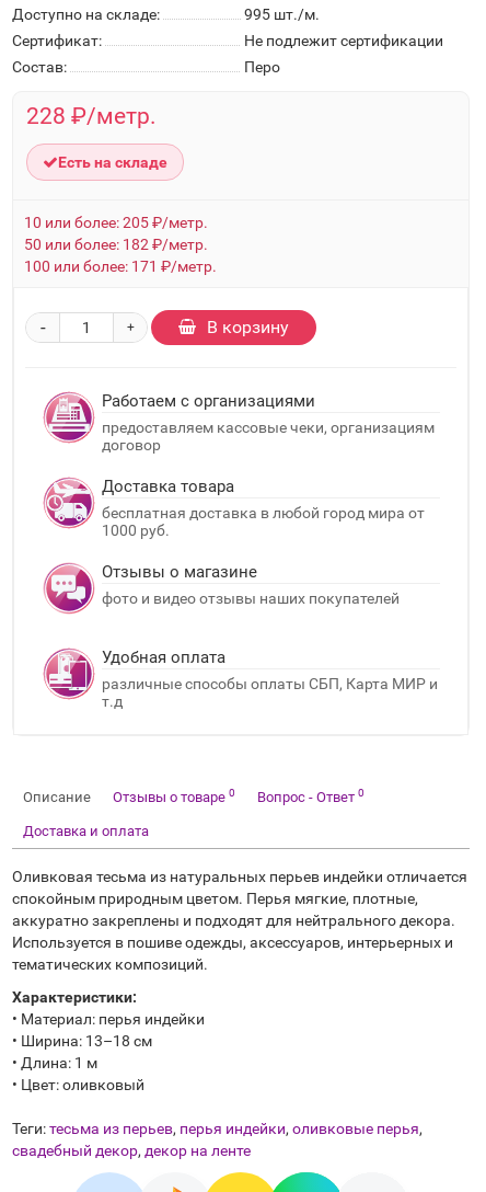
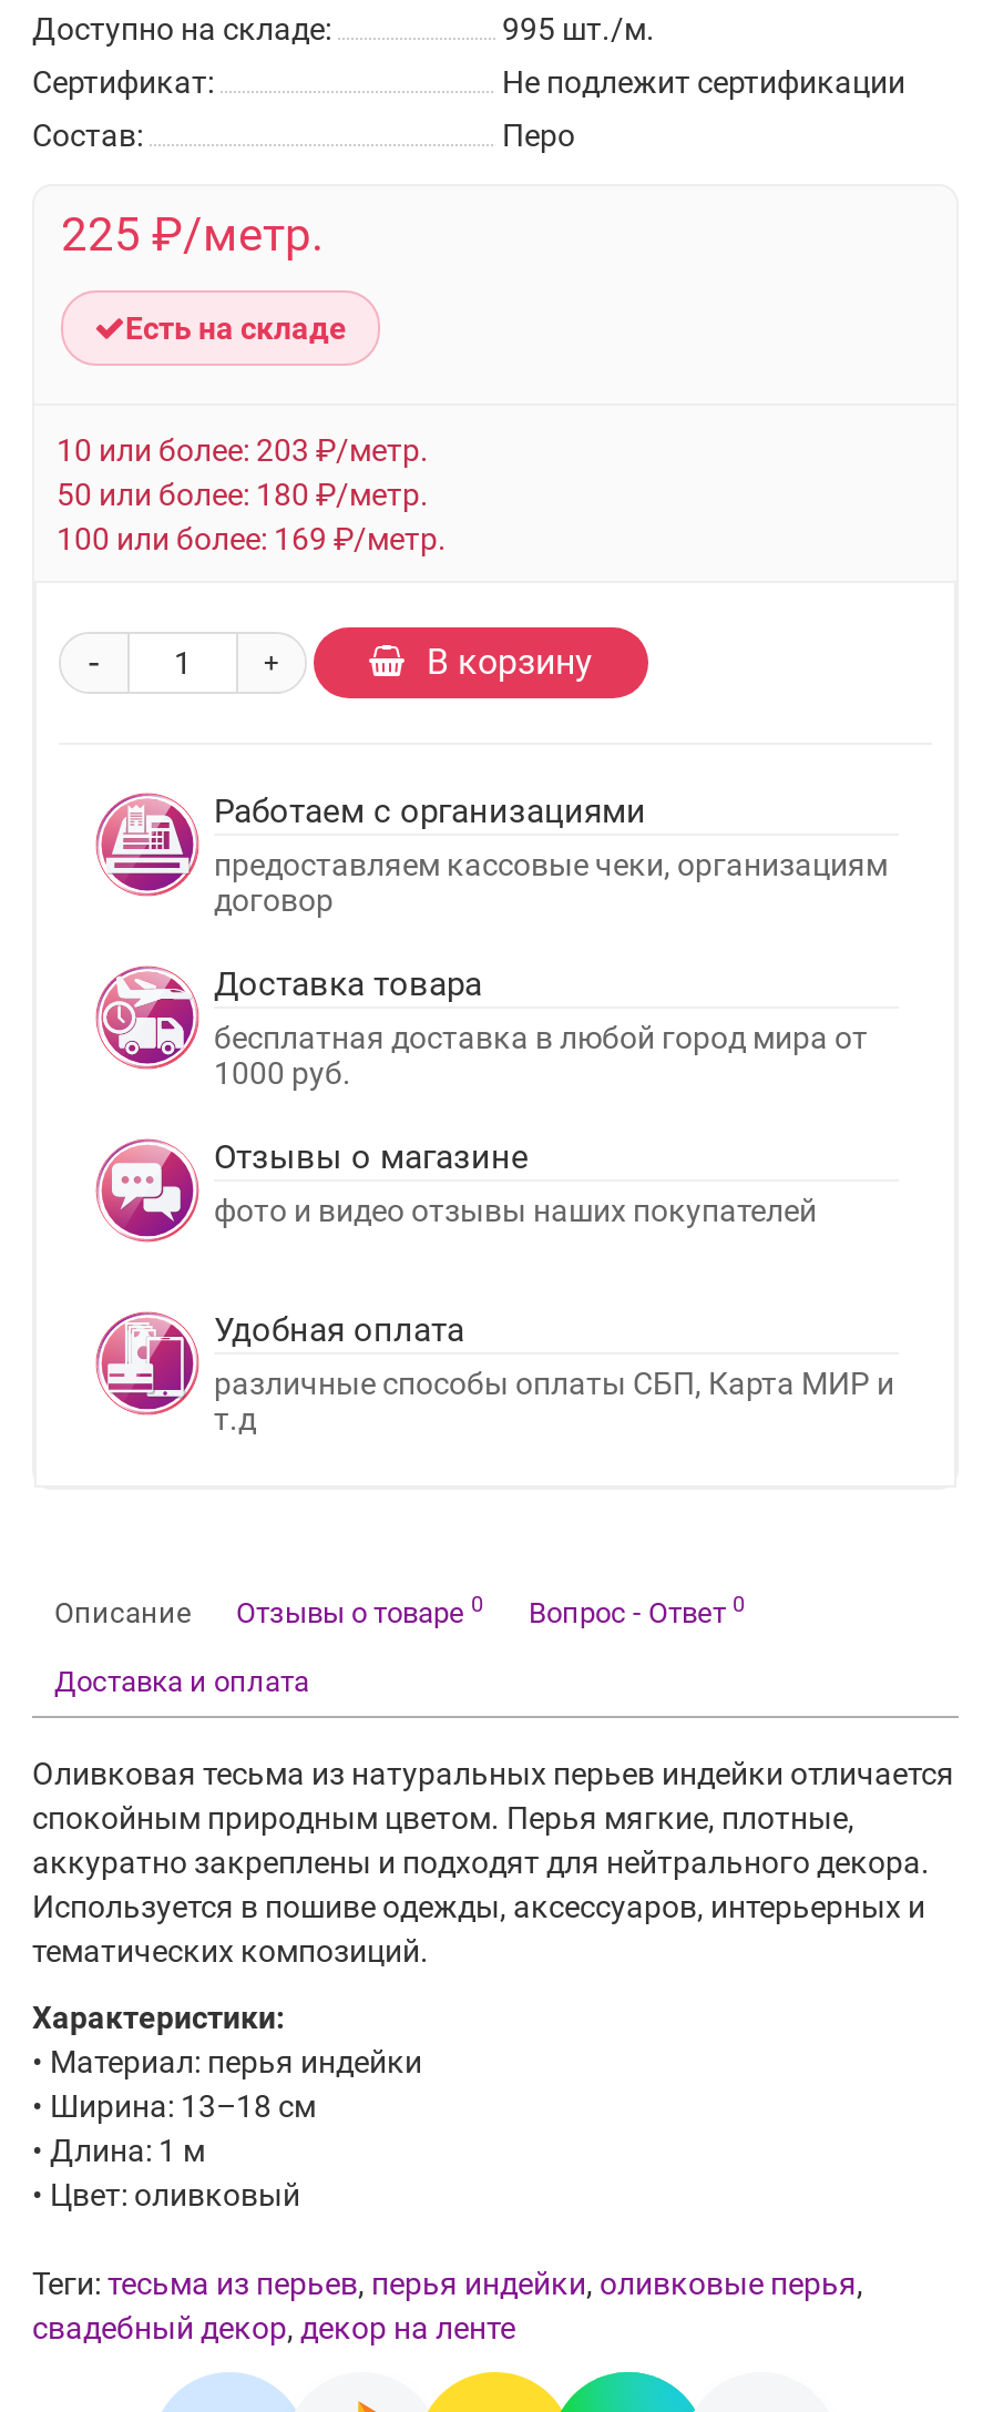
- 228 ₽/метр.
+ 225 ₽/метр.

- 10 или более: 205 ₽/метр.
+ 10 или более: 203 ₽/метр.

- 50 или более: 182 ₽/метр.
+ 50 или более: 180 ₽/метр.

- 100 или более: 171 ₽/метр.
+ 100 или более: 169 ₽/метр.
